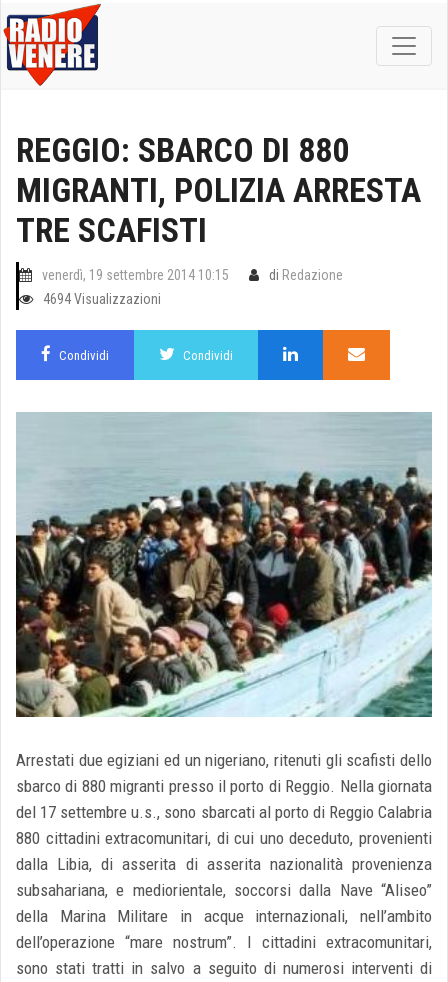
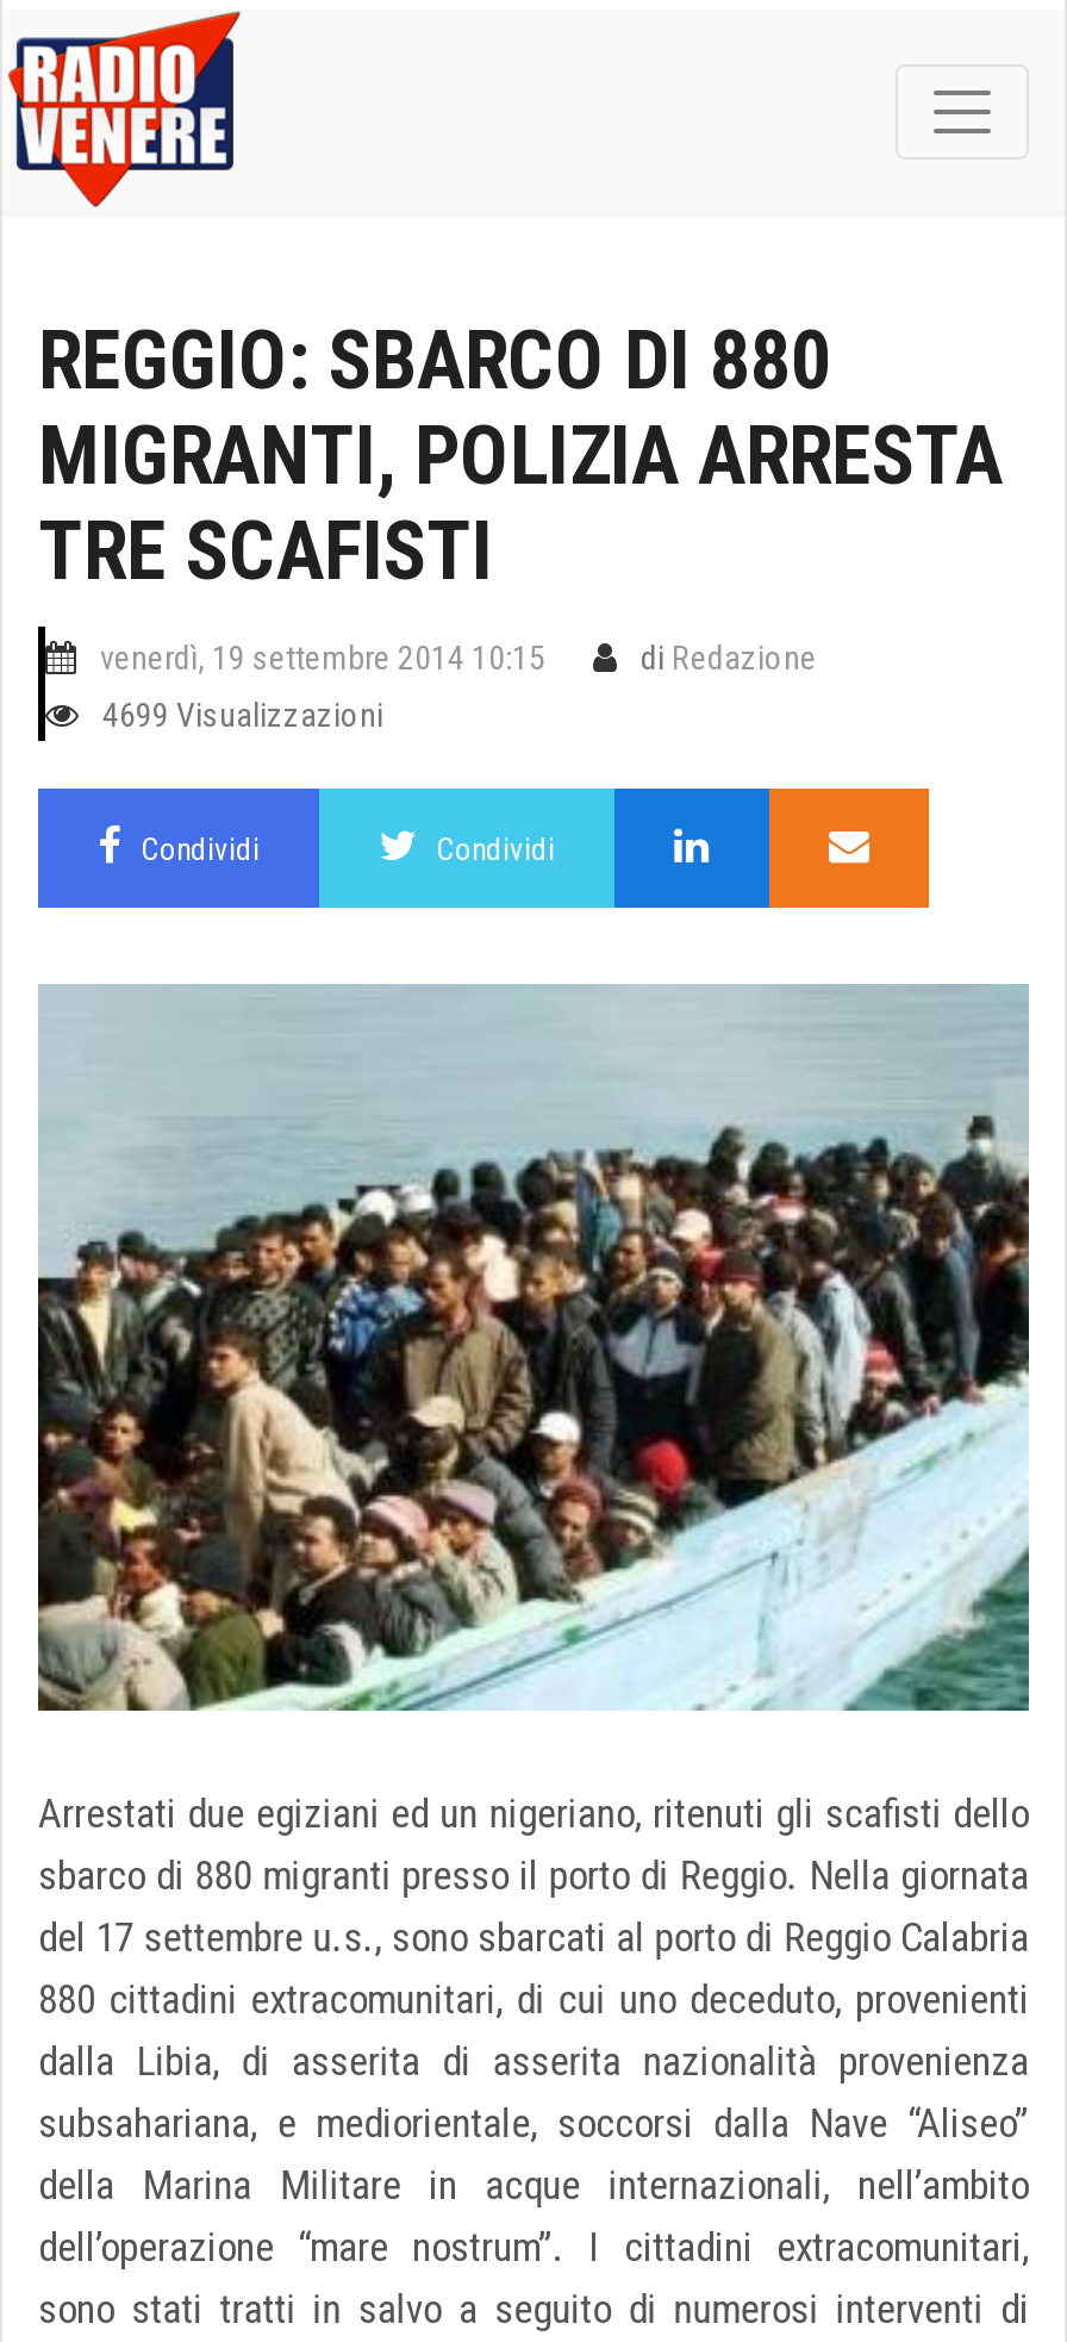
- 4694 Visualizzazioni
+ 4699 Visualizzazioni
